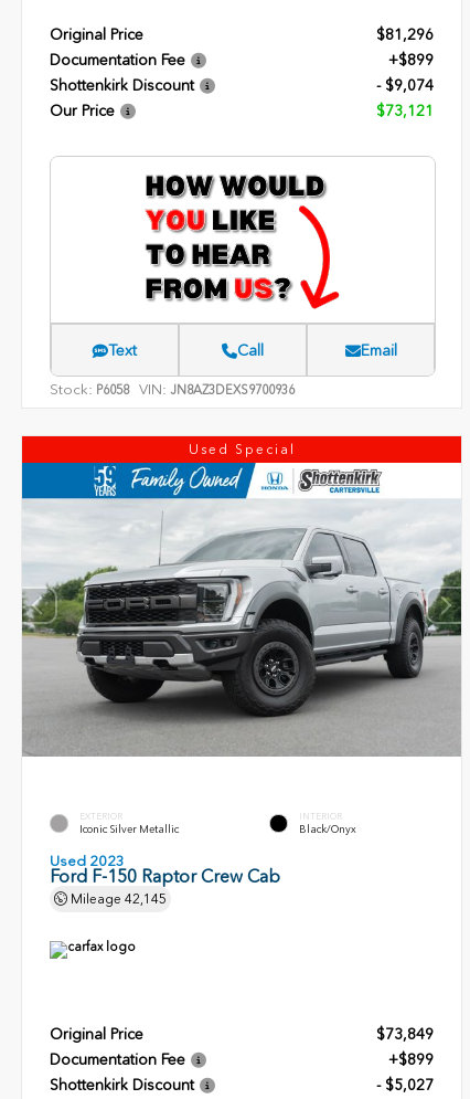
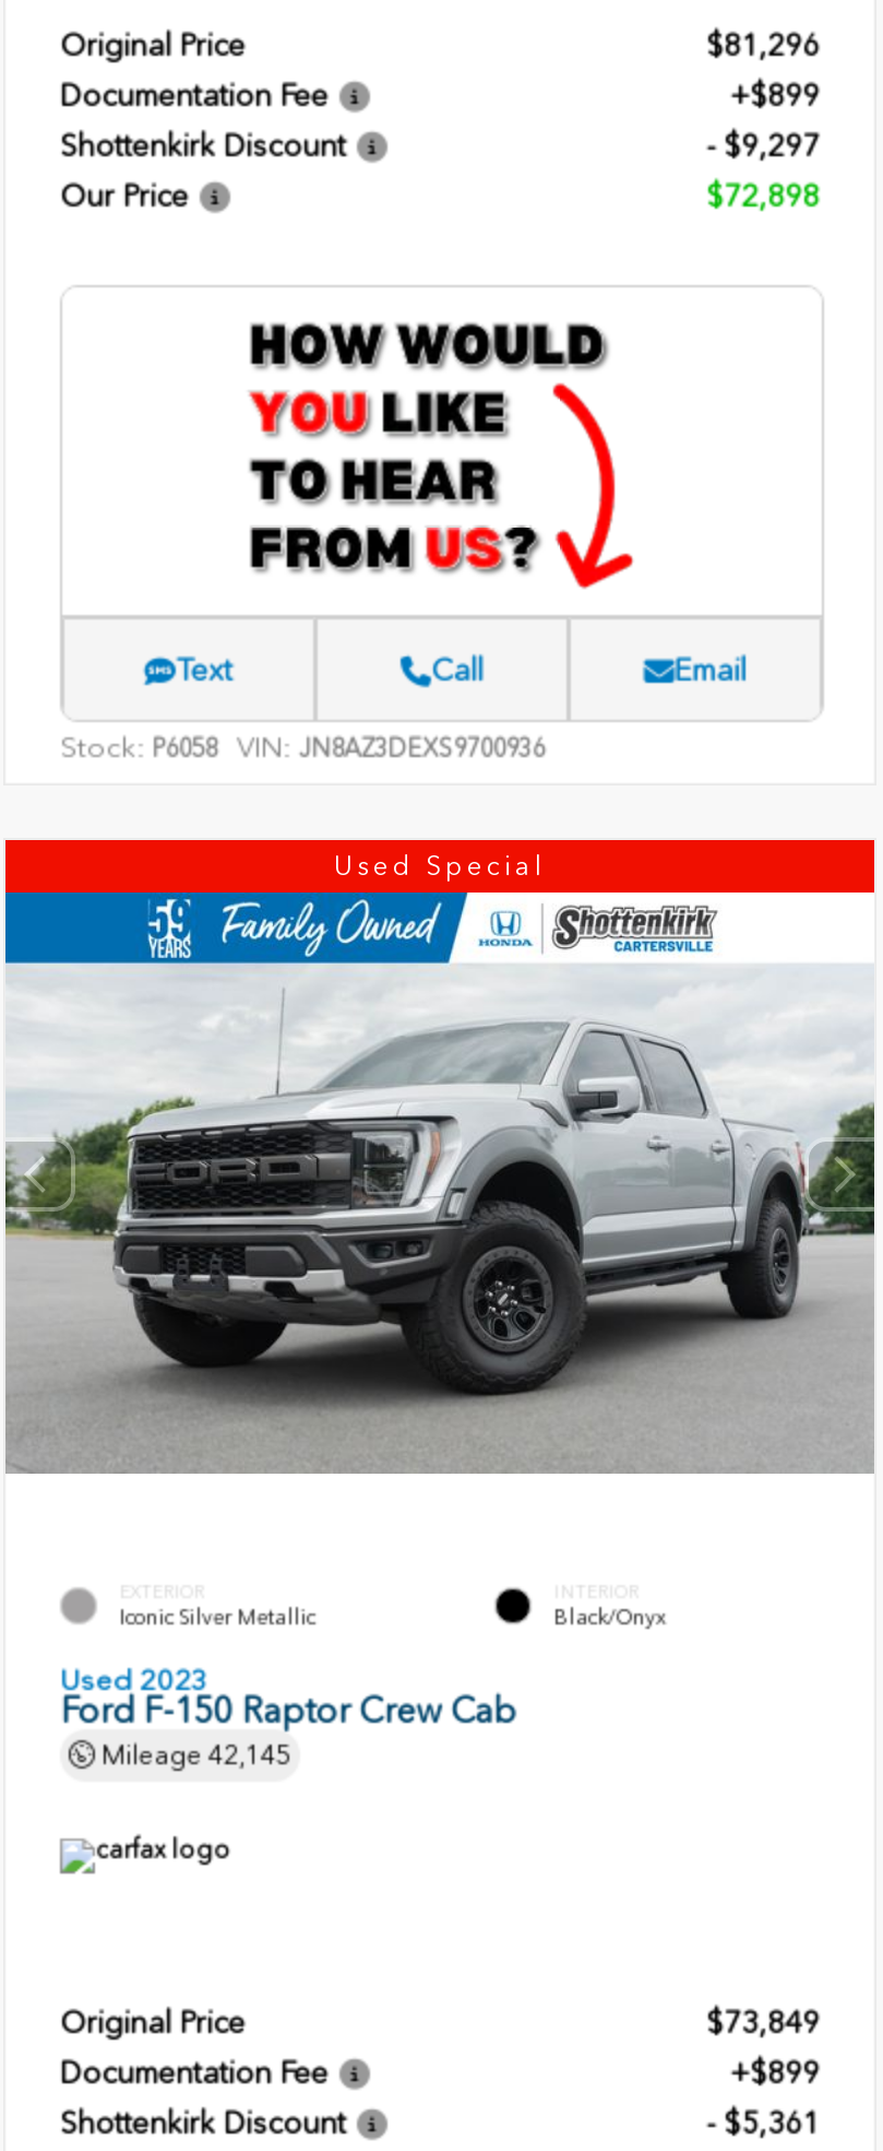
- - $9,074
+ - $9,297

- $73,121
+ $72,898

- - $5,027
+ - $5,361
